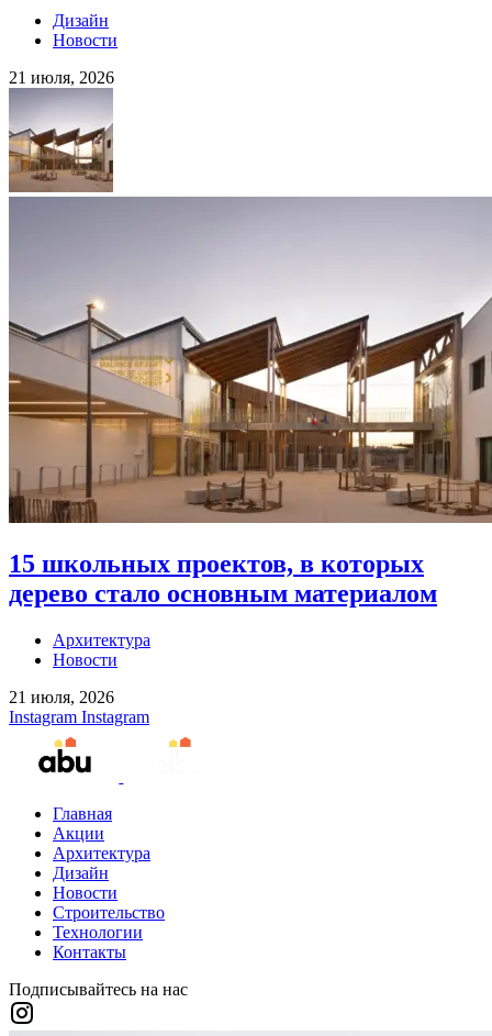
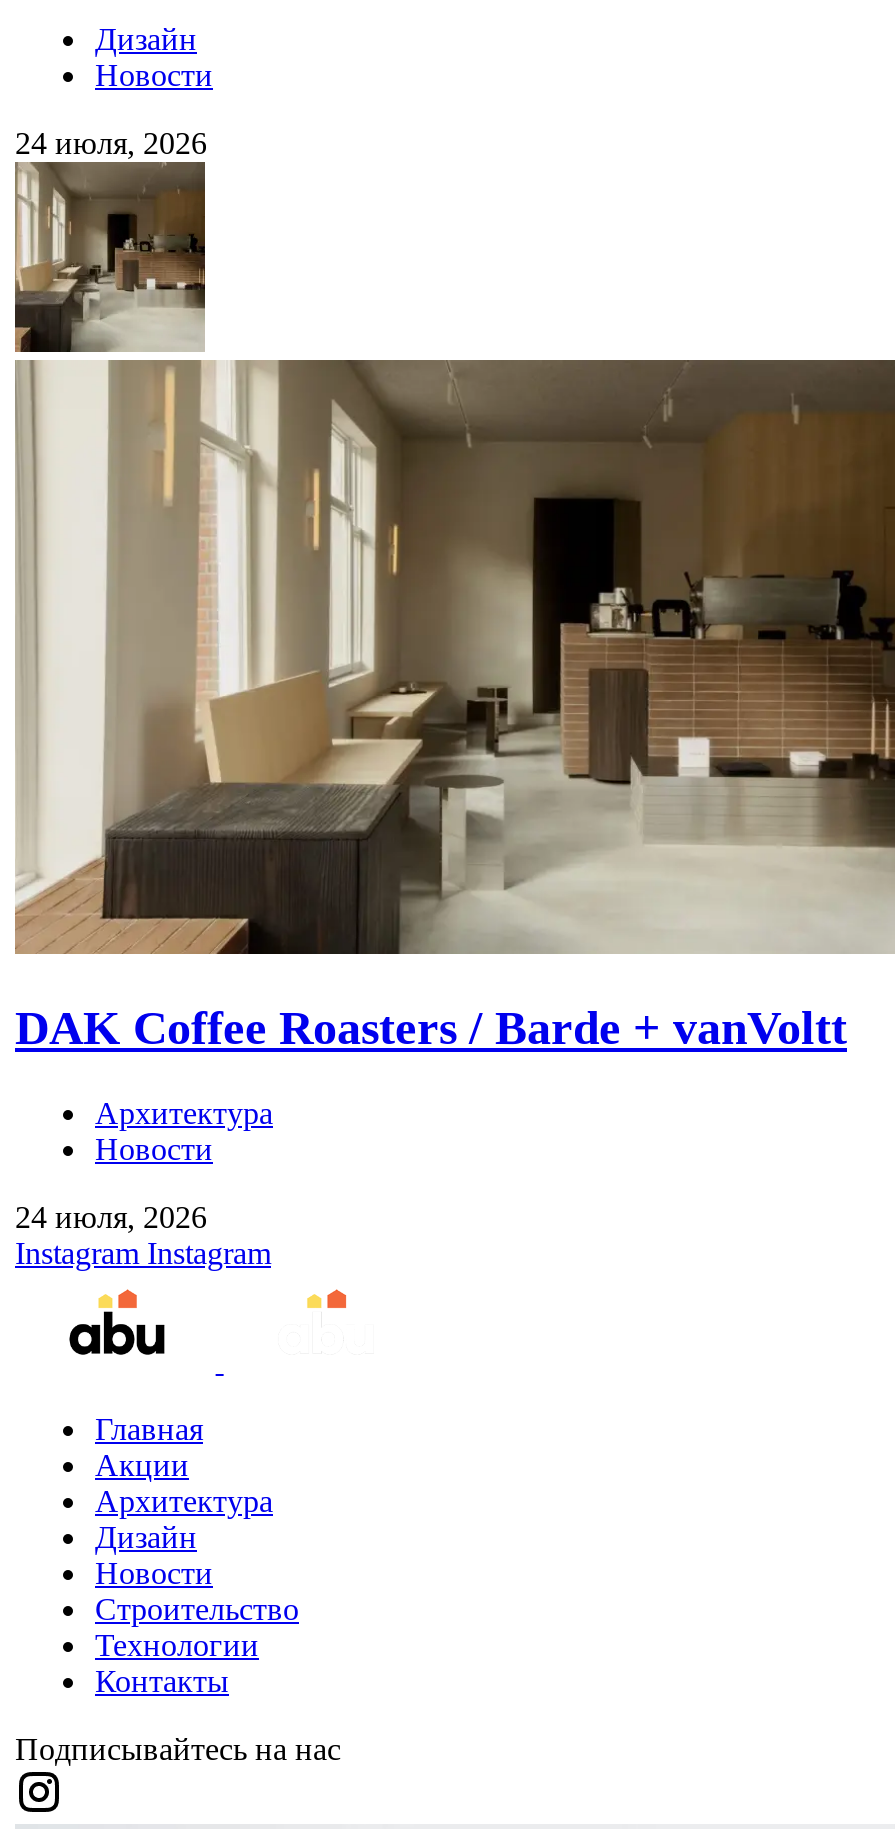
- 21 июля, 2026
+ 24 июля, 2026

- [image]
- 15 школьных проектов, в которых
- дерево стало основным материалом
+ [image]
+ DAK Coffee Roasters / Barde + vanVoltt

- 21 июля, 2026
+ 24 июля, 2026
